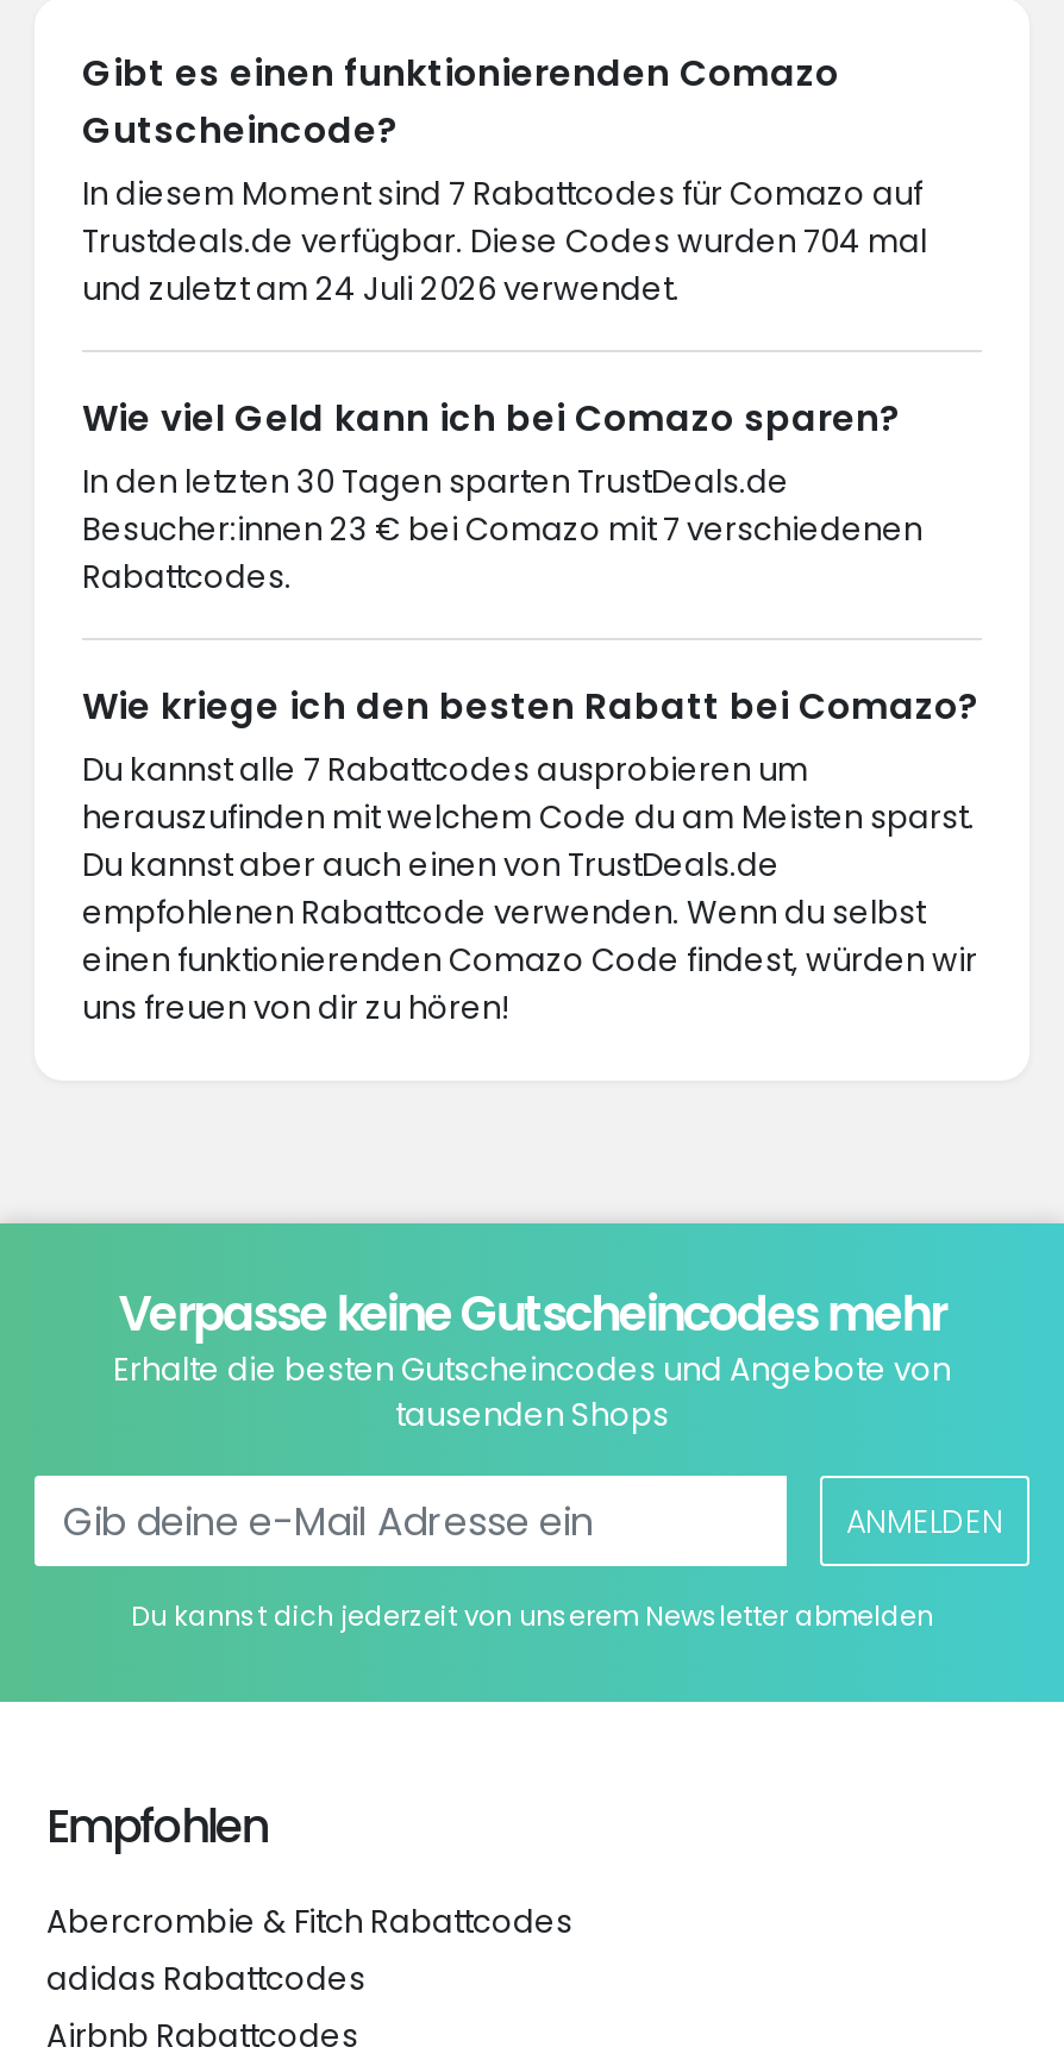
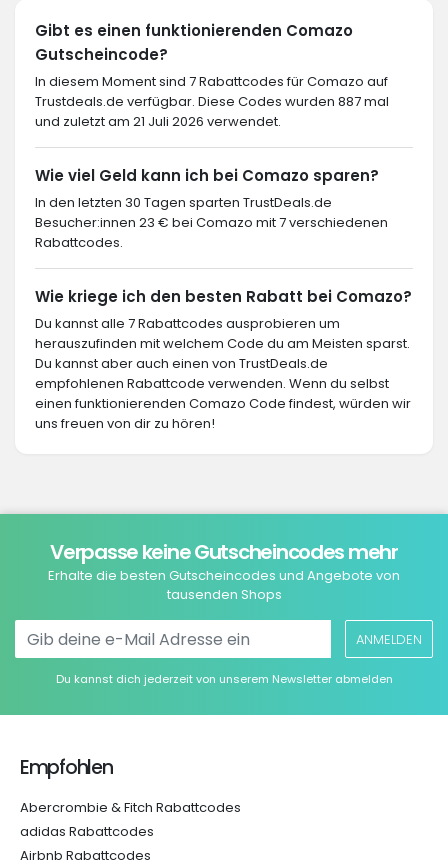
- Trustdeals.de verfügbar. Diese Codes wurden 704 mal
+ Trustdeals.de verfügbar. Diese Codes wurden 887 mal

- und zuletzt am 24 Juli 2026 verwendet.
+ und zuletzt am 21 Juli 2026 verwendet.
